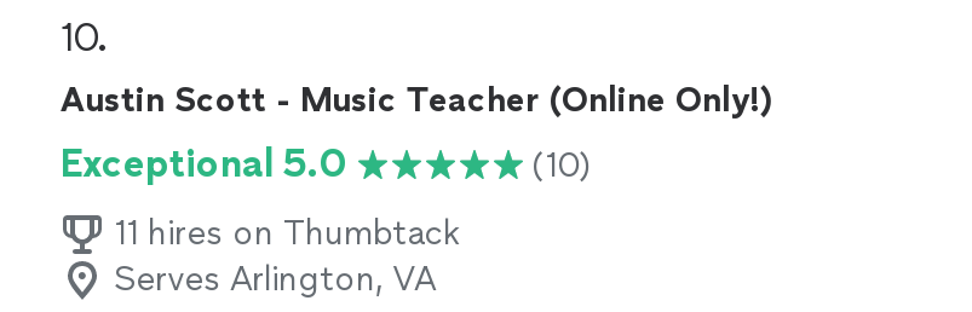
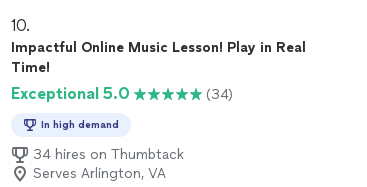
- Austin Scott - Music Teacher (Online Only!)
+ Impactful Online Music Lesson! Play in Real
+ Time!

- (10)
- 11 hires on Thumbtack
+ (34)
+ In high demand
+ 34 hires on Thumbtack
